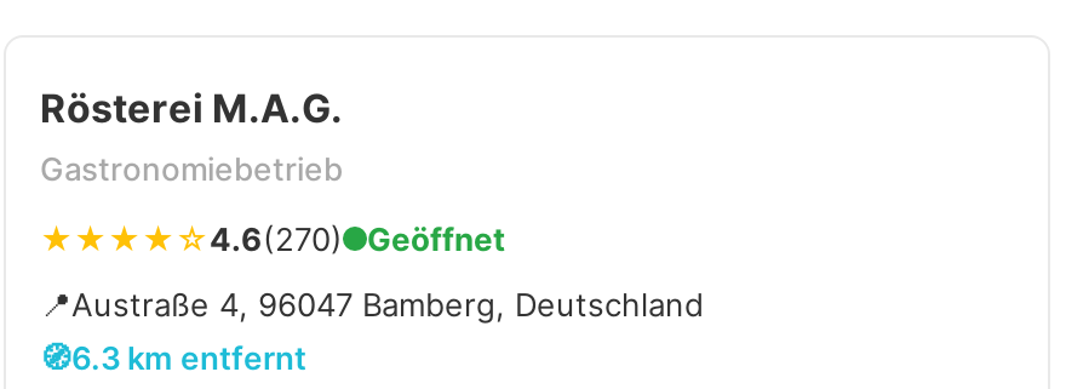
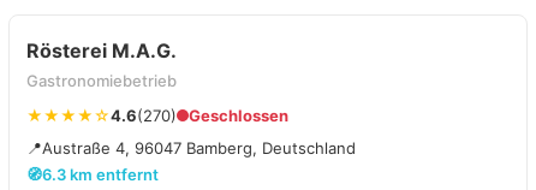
- Geöffnet
+ Geschlossen
